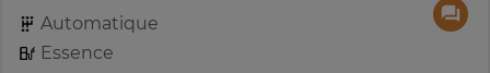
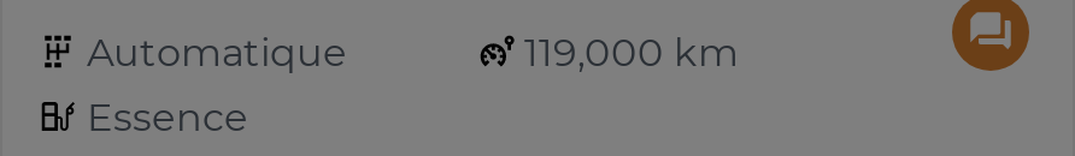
+ 119,000 km
